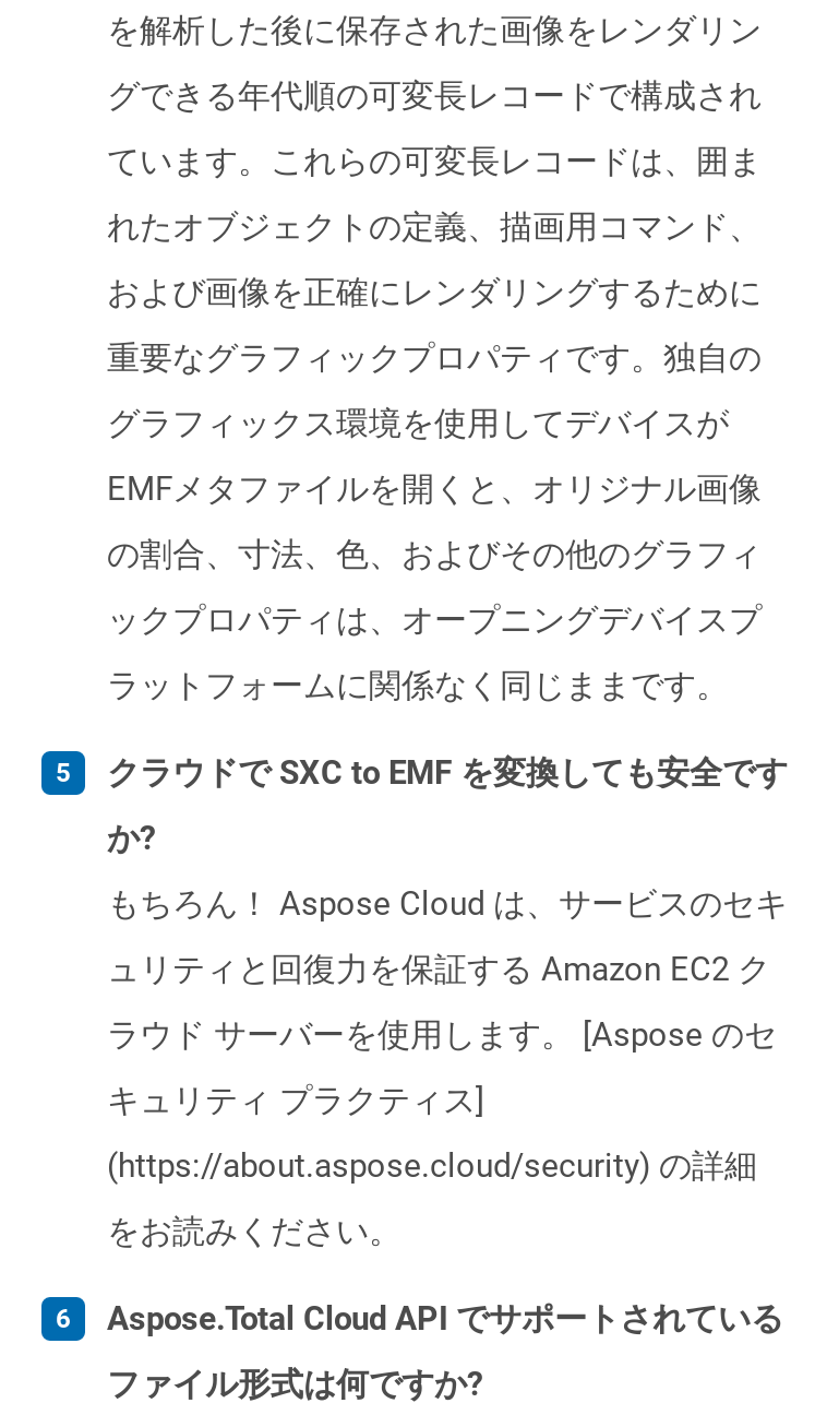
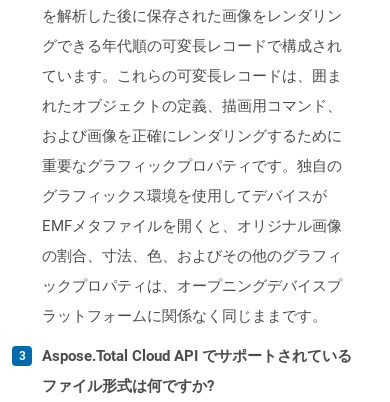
- クラウドで SXC to EMF を変換しても安全です
- か?
- もちろん！ Aspose Cloud は、サービスのセキ
- ュリティと回復力を保証する Amazon EC2 ク
- ラウド サーバーを使用します。 [Aspose のセ
- キュリティ プラクティス]
- (https://about.aspose.cloud/security) の詳細
- をお読みください。
